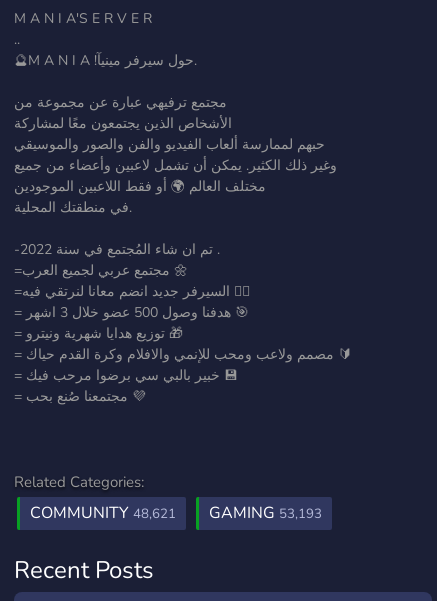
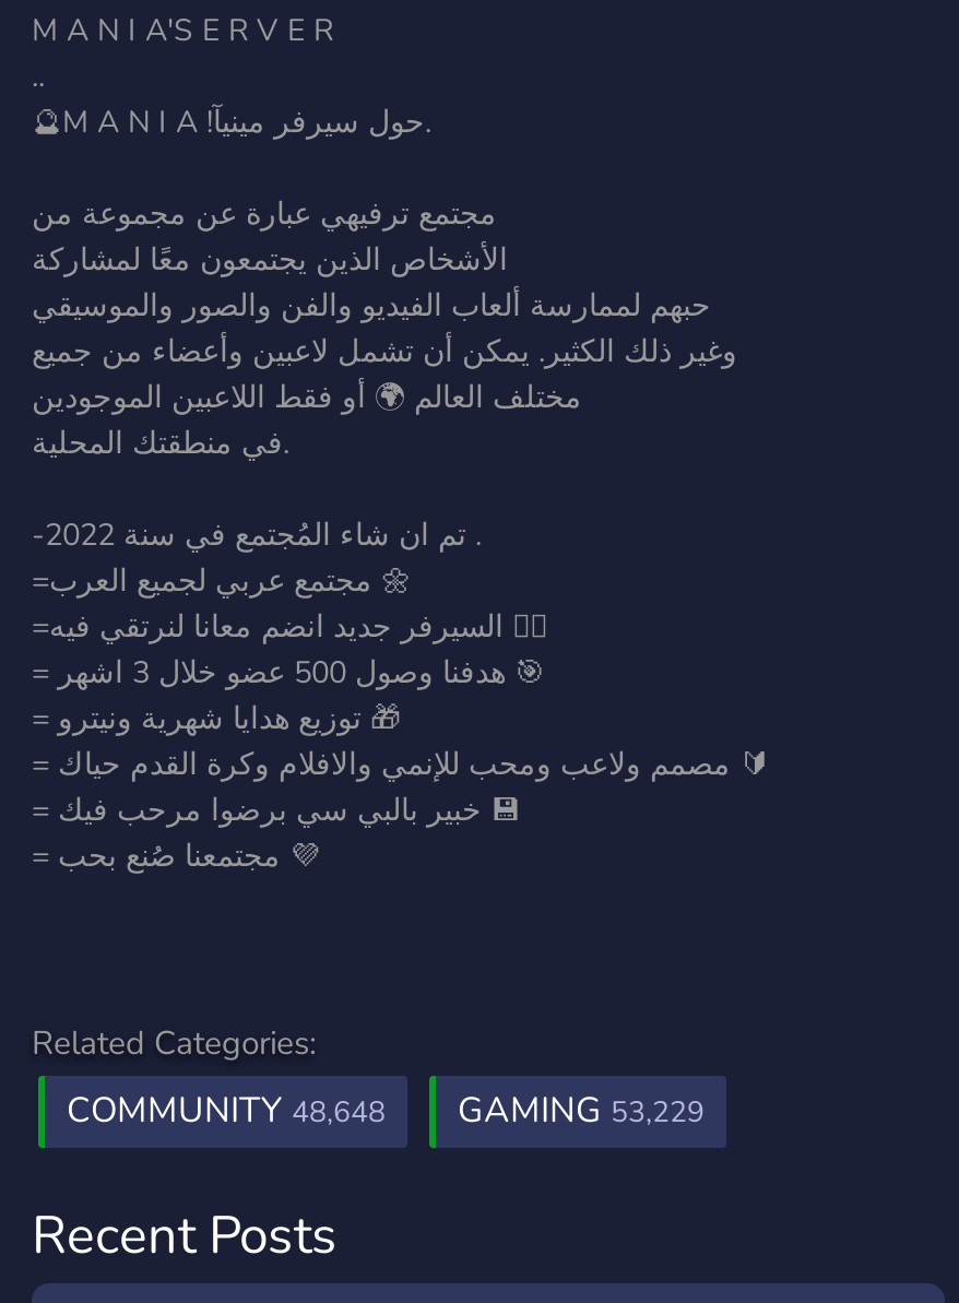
- COMMUNITY 48,621
+ COMMUNITY 48,648

- GAMING 53,193
+ GAMING 53,229
